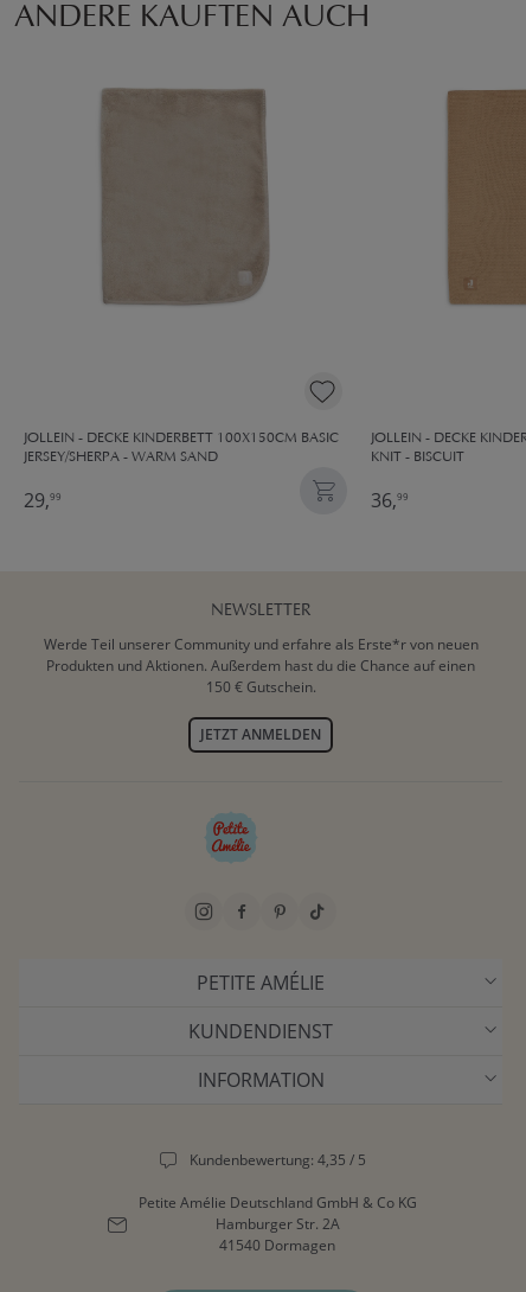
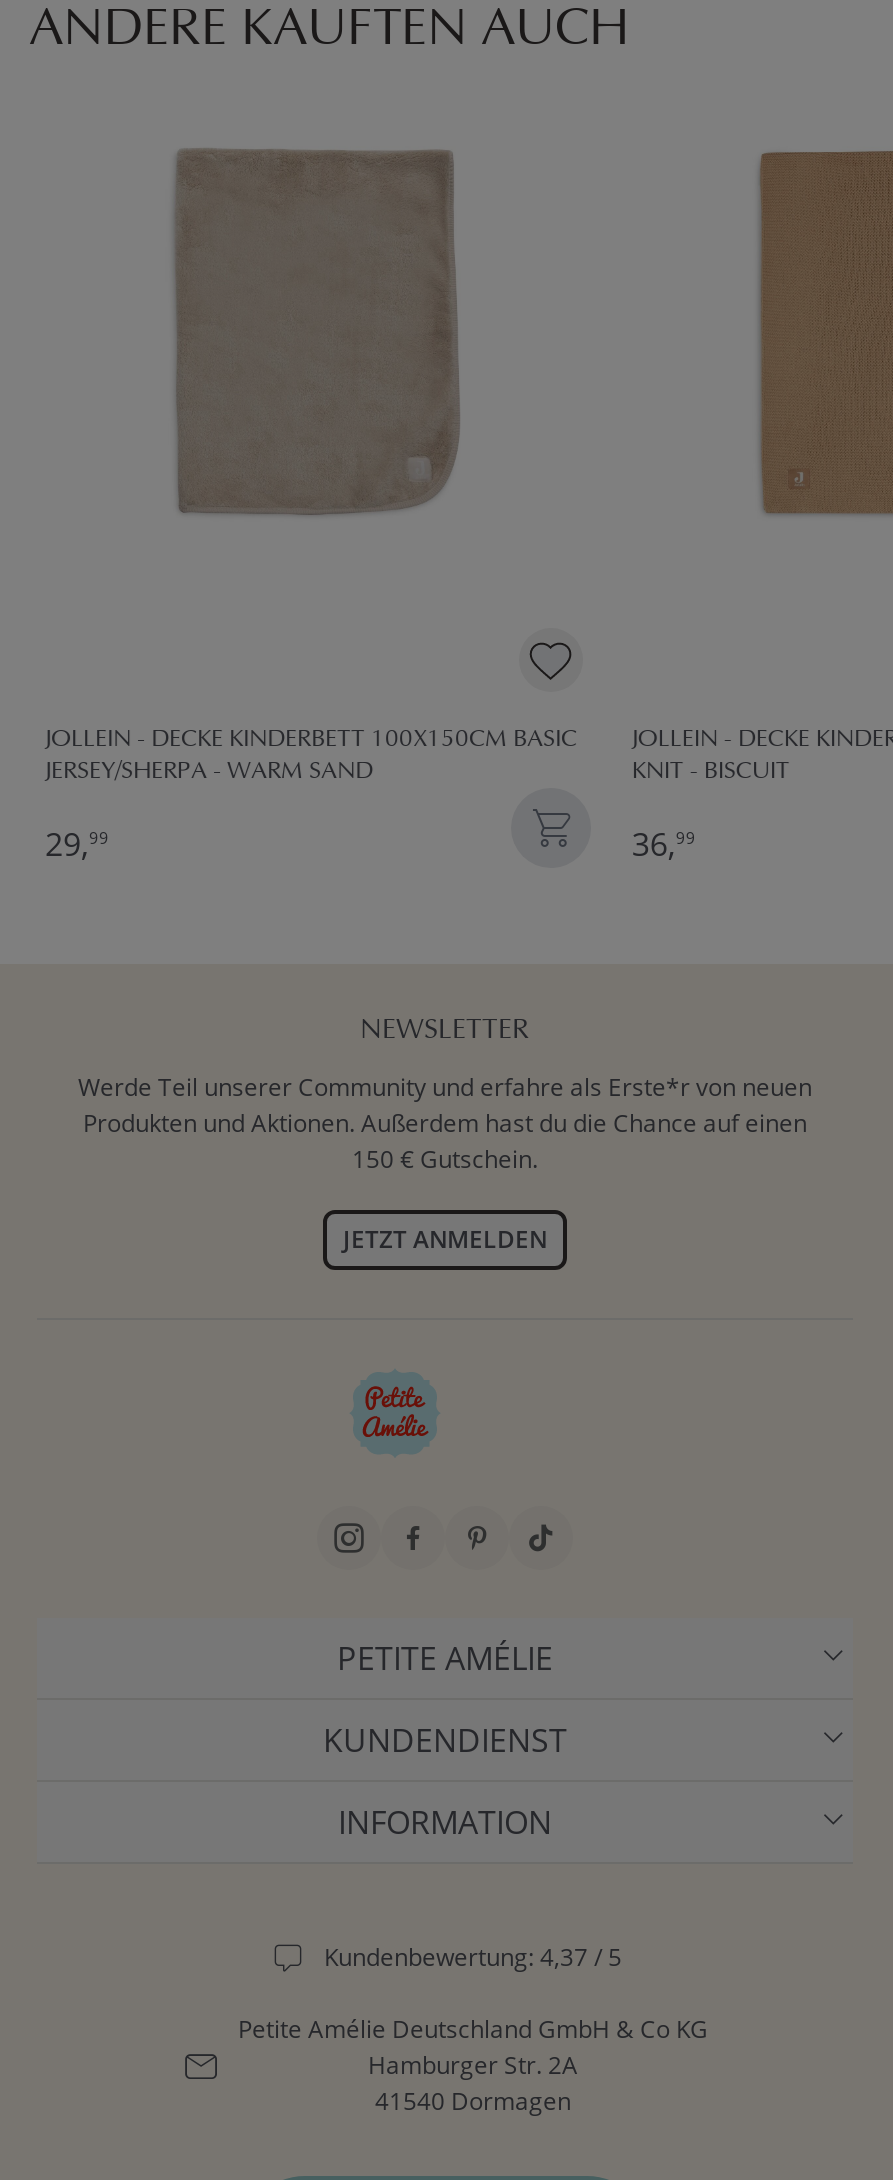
- Kundenbewertung: 4,35 / 5
+ Kundenbewertung: 4,37 / 5
